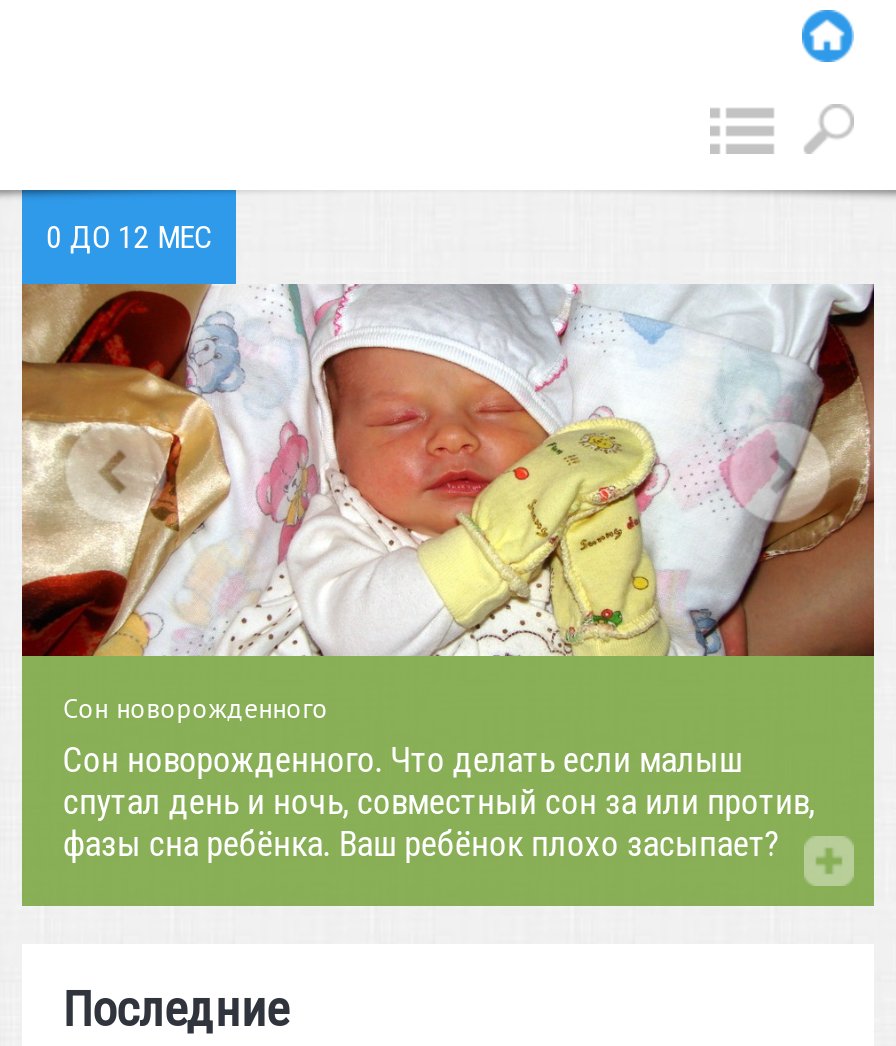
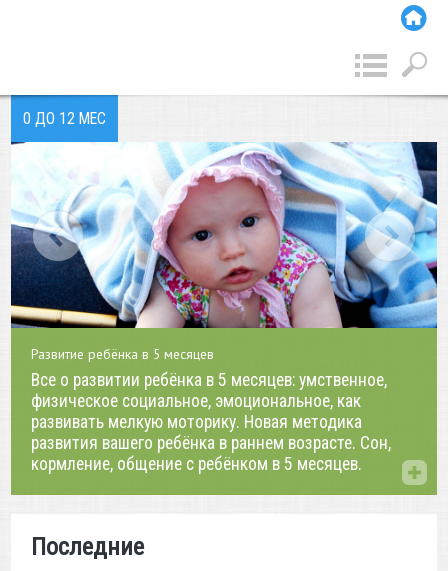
- [image]
- Сон новорожденного
- Сон новорожденного. Что делать если малыш
- спутал день и ночь, совместный сон за или против,
- фазы сна ребёнка. Ваш ребёнок плохо засыпает?
+ [image]
+ Развитие ребёнка в 5 месяцев
+ Все о развитии ребёнка в 5 месяцев: умственное,
+ физическое социальное, эмоциональное, как
+ развивать мелкую моторику. Новая методика
+ развития вашего ребёнка в раннем возрасте. Сон,
+ кормление, общение с ребёнком в 5 месяцев.
